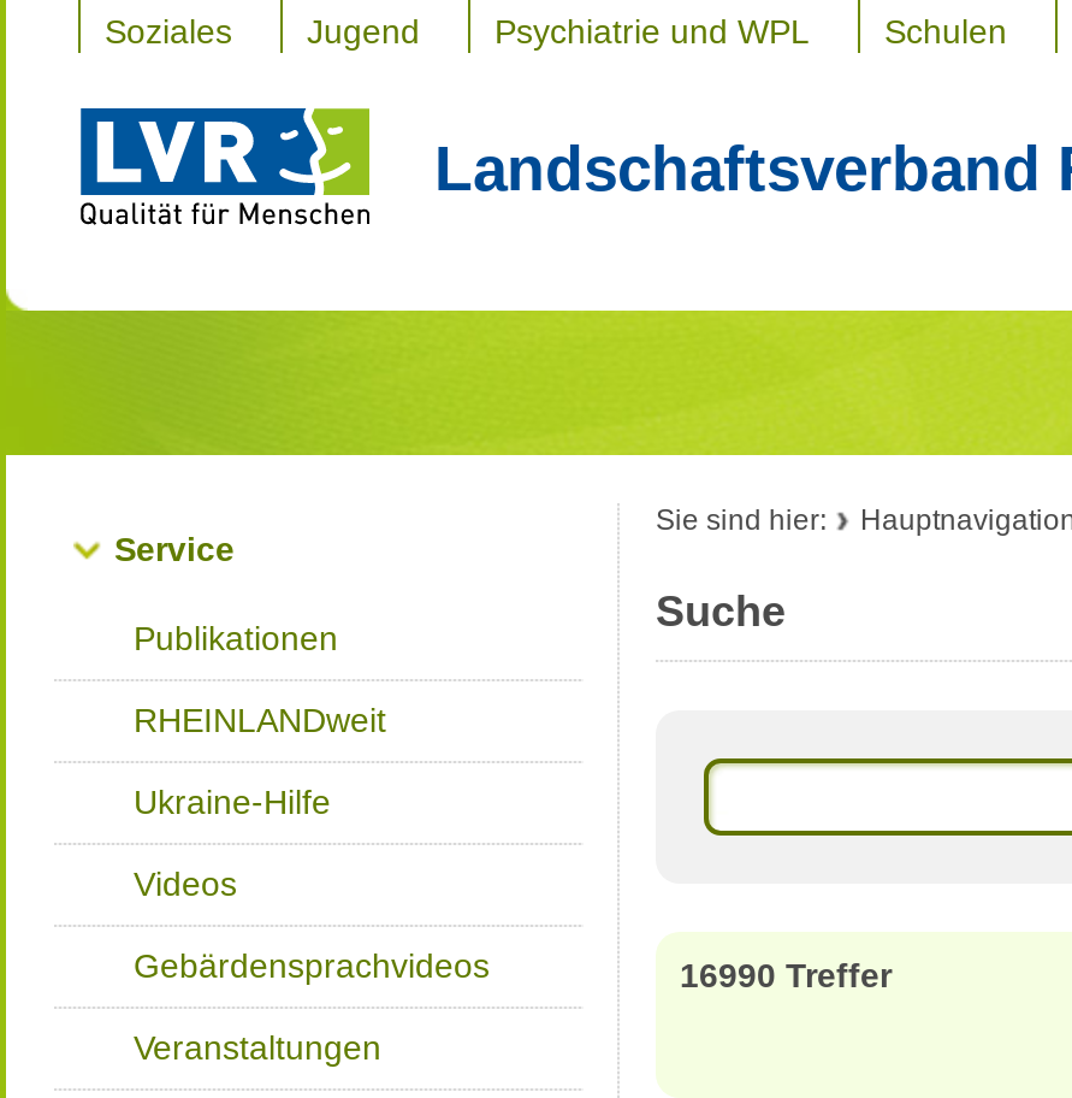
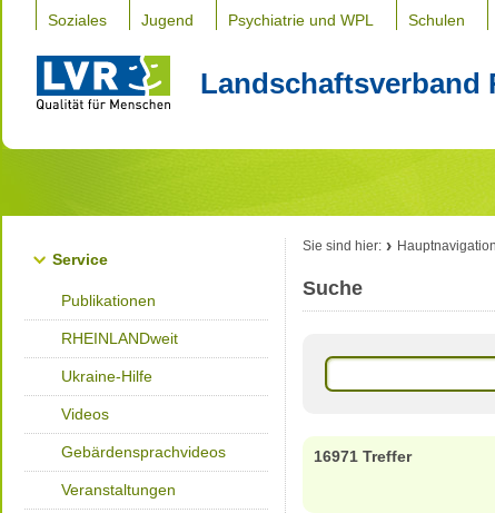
- 16990 Treffer
+ 16971 Treffer
